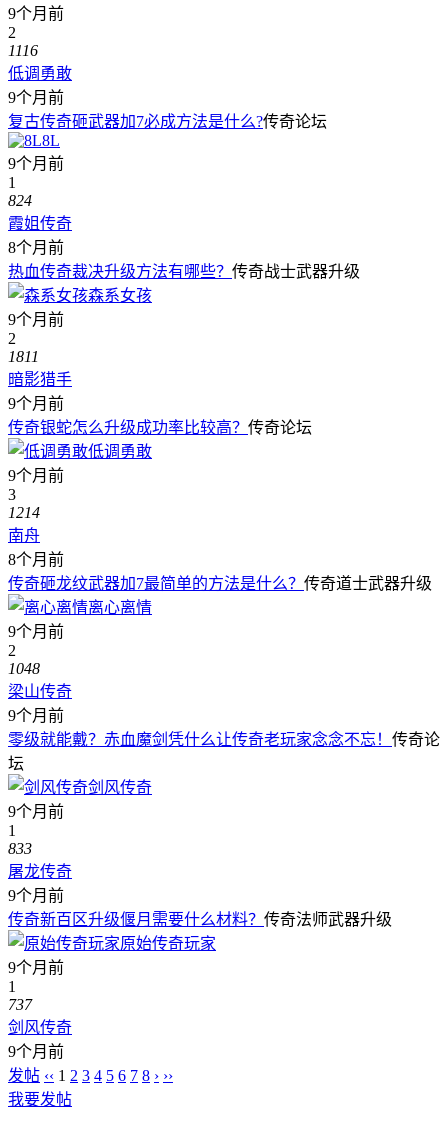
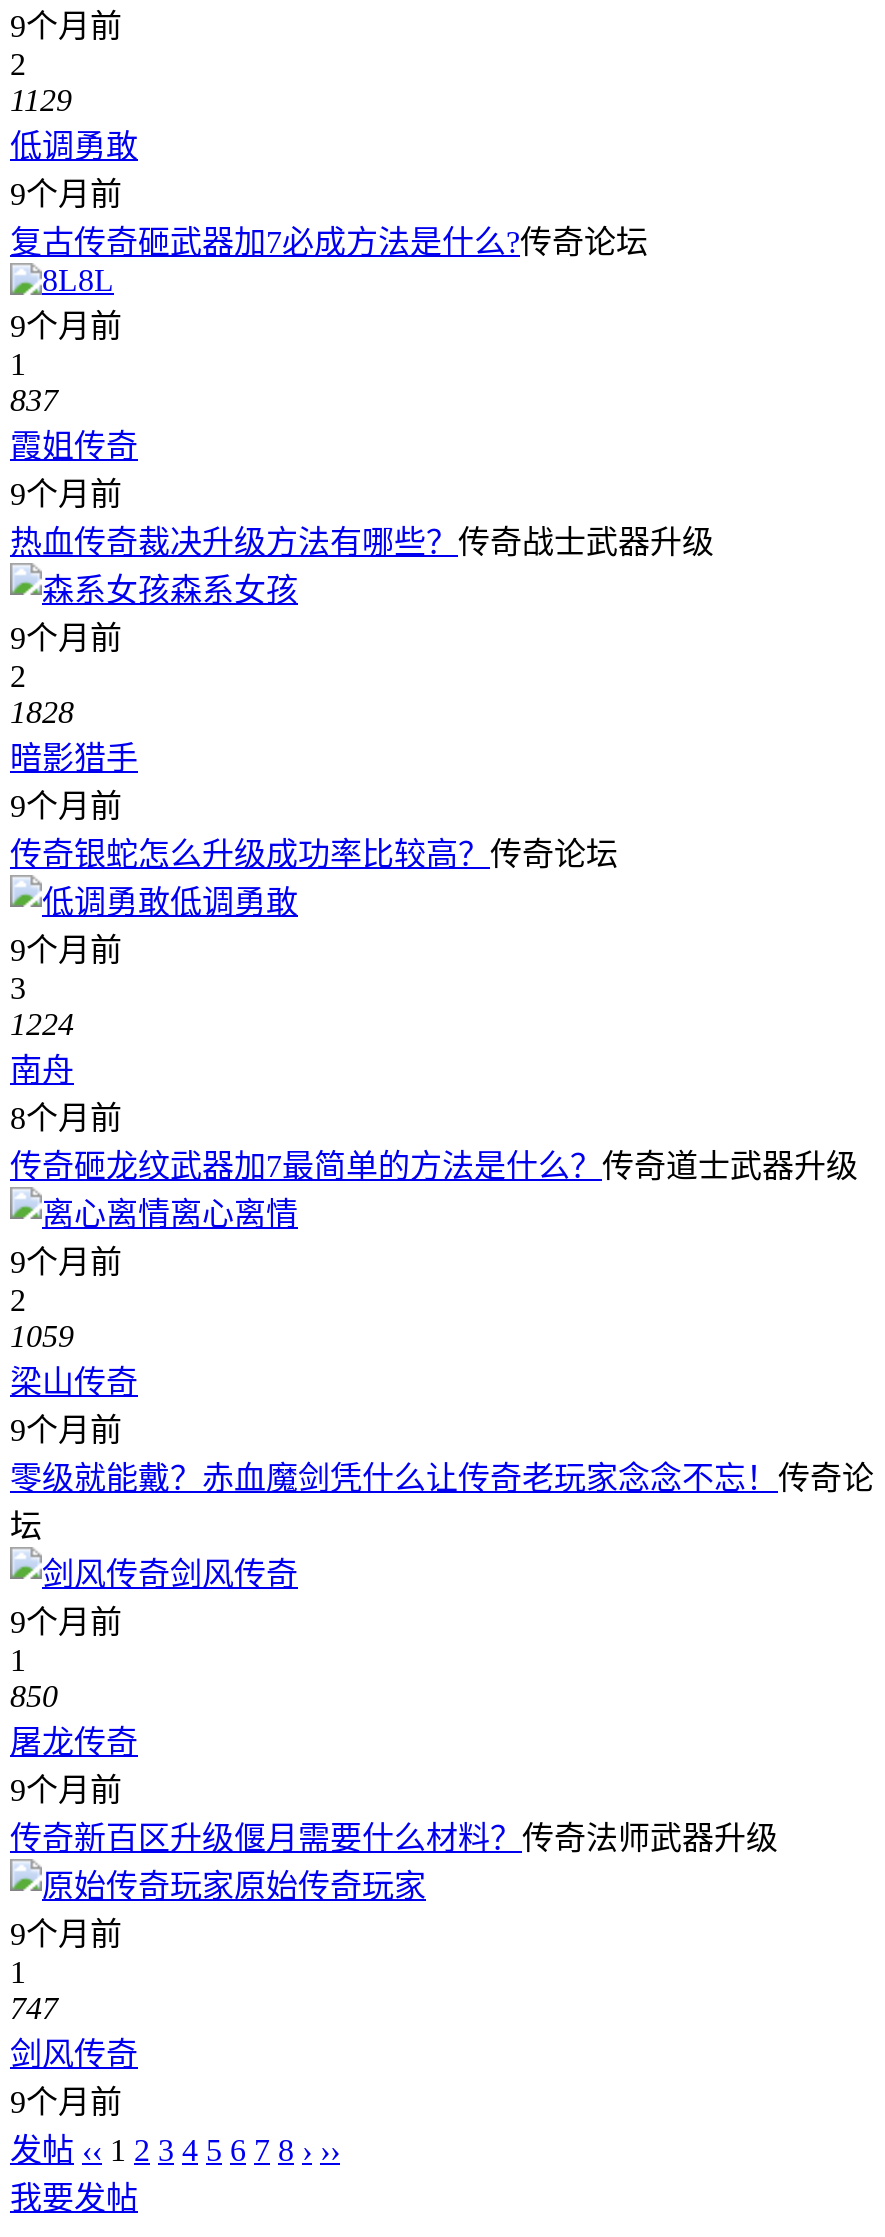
- 1116
+ 1129

- 824
+ 837

- 8个月前
+ 9个月前

- 1811
+ 1828

- 1214
+ 1224

- 1048
+ 1059

- 833
+ 850

- 737
+ 747
